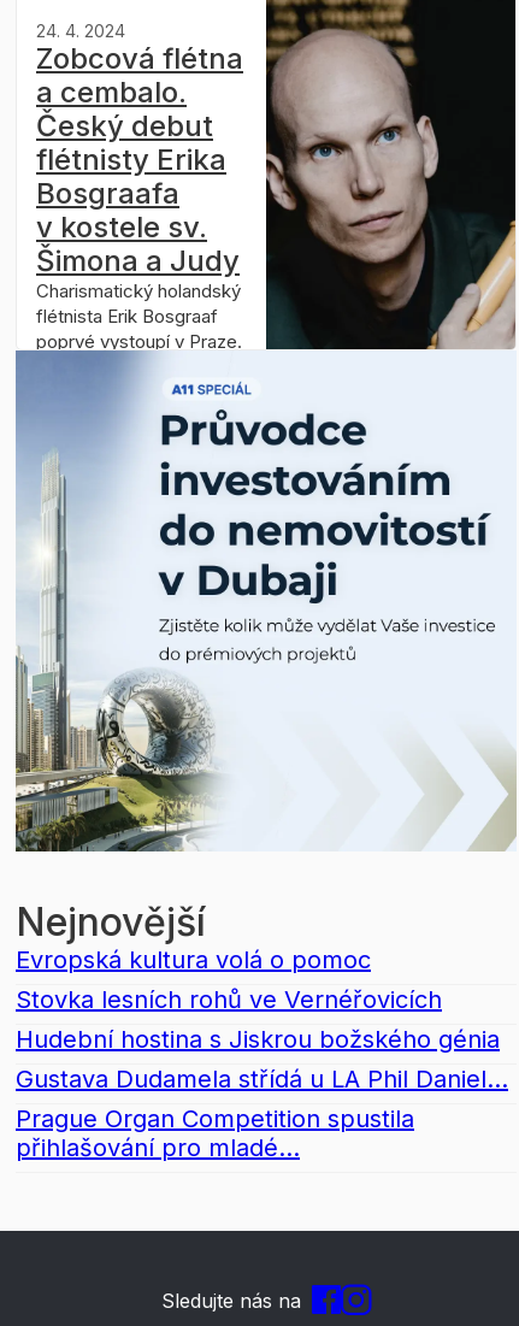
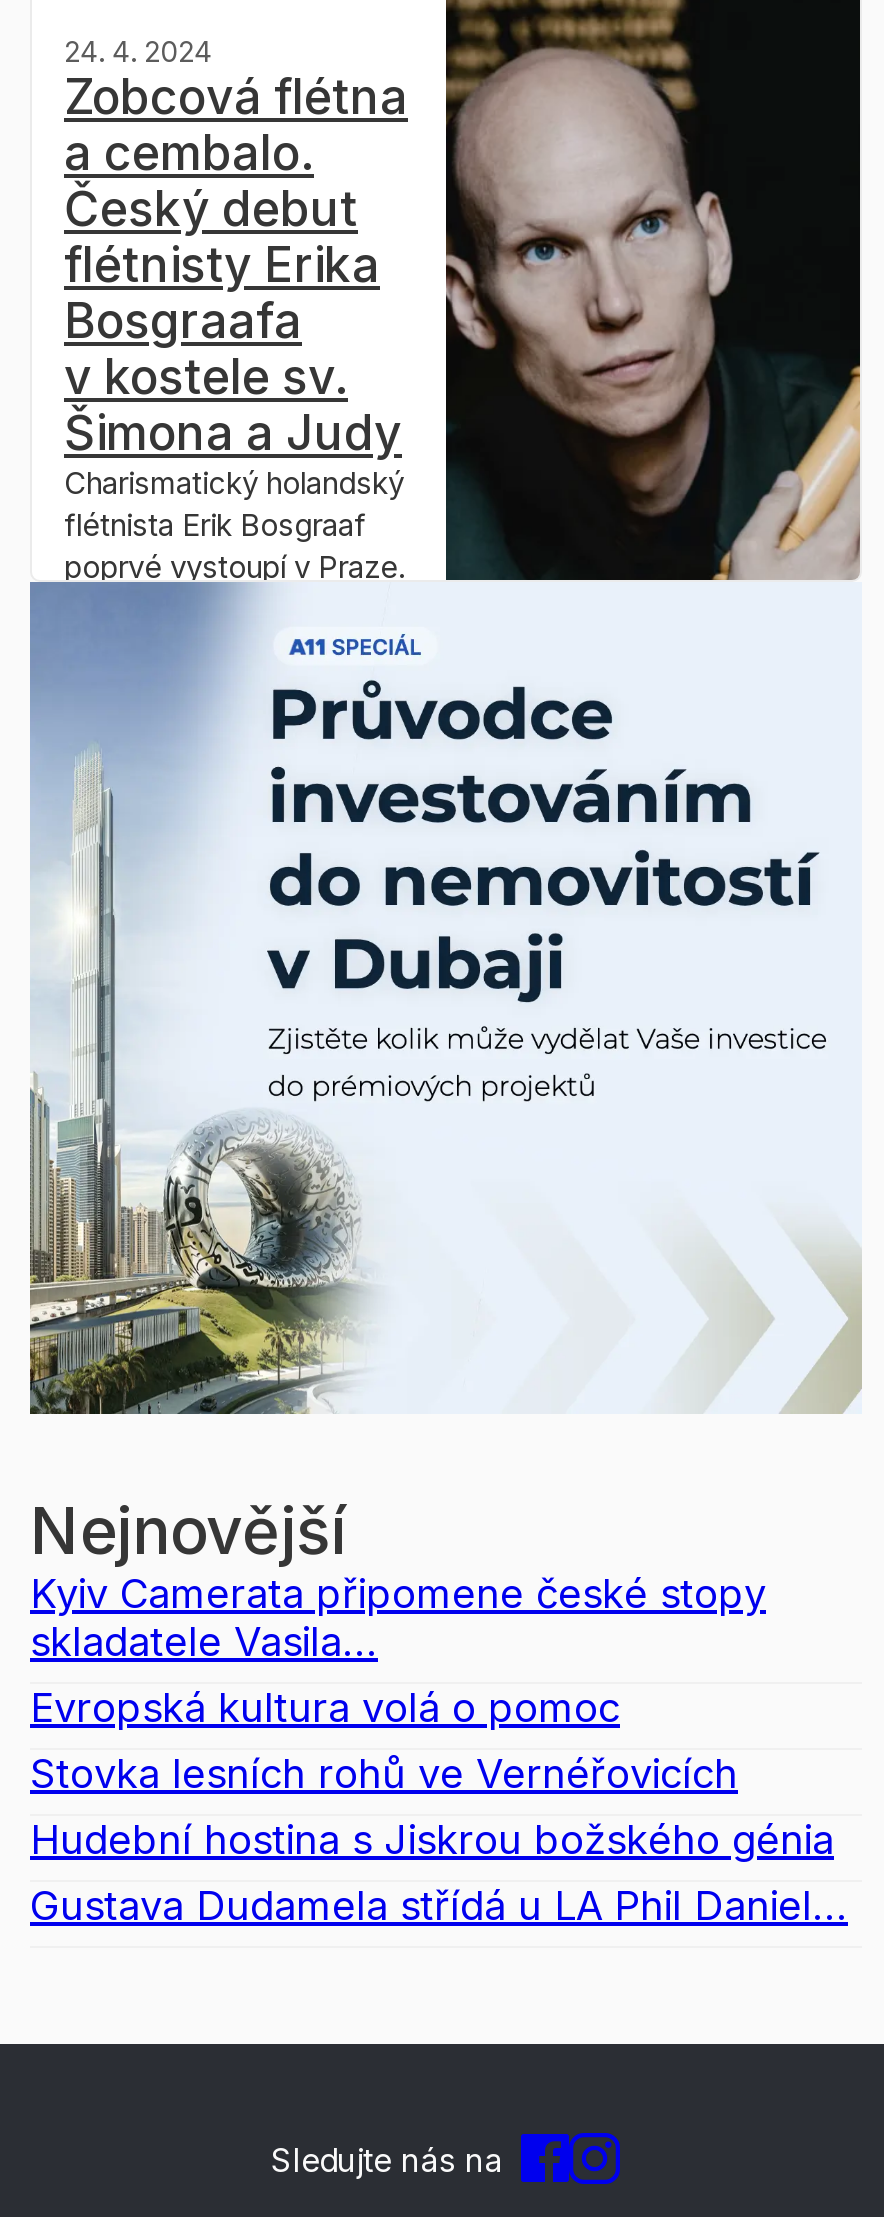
+ Kyiv Camerata připomene české stopy
+ skladatele Vasila...

moved down: Evropská kultura volá o pomoc | Stovka lesních rohů ve Vernéřovicích | Hudební hostina s Jiskrou božského génia | Gustava Dudamela střídá u LA Phil Daniel...

- Prague Organ Competition spustila
- přihlašování pro mladé...
